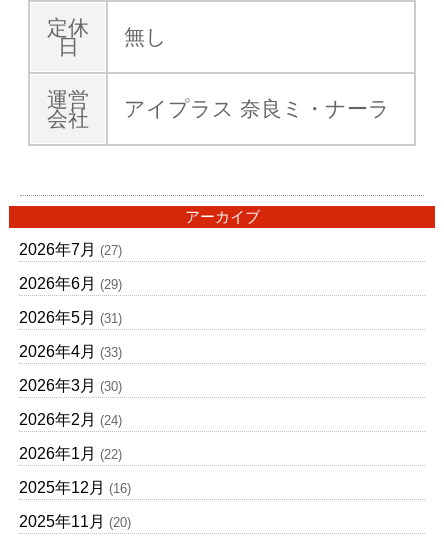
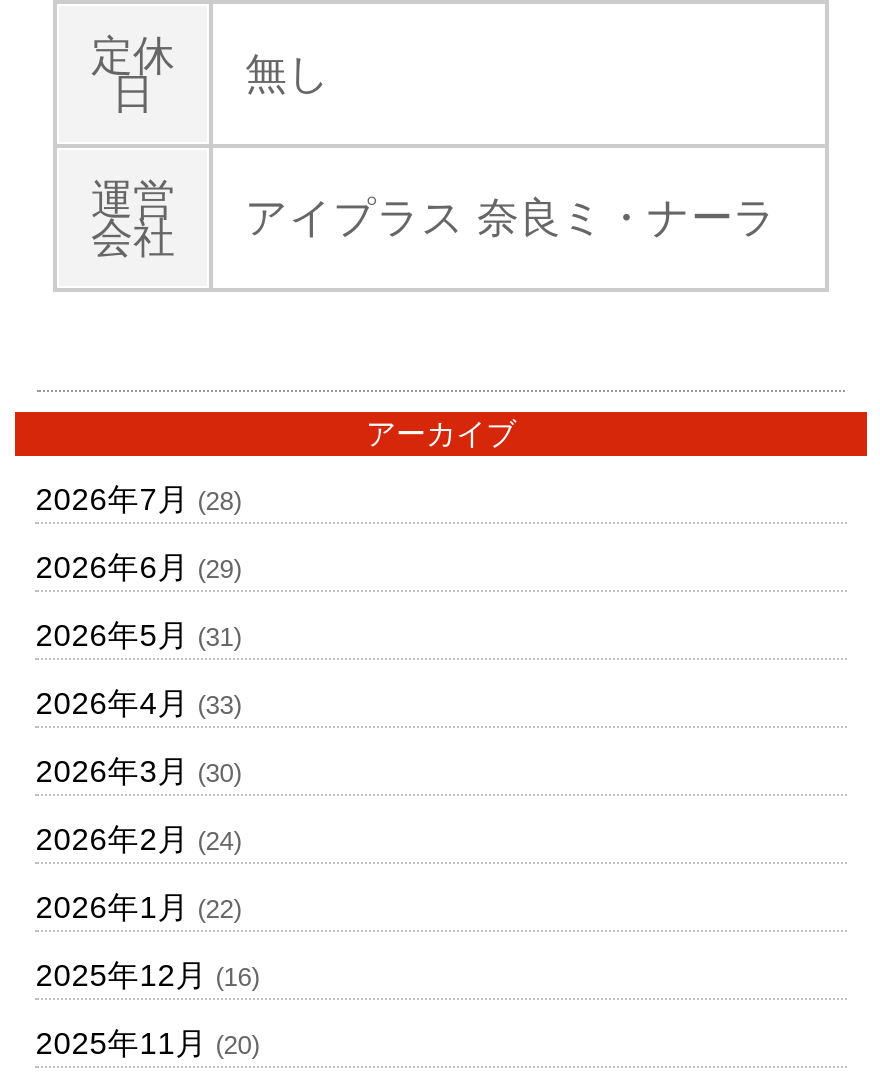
- 2026年7月(27)
+ 2026年7月(28)
